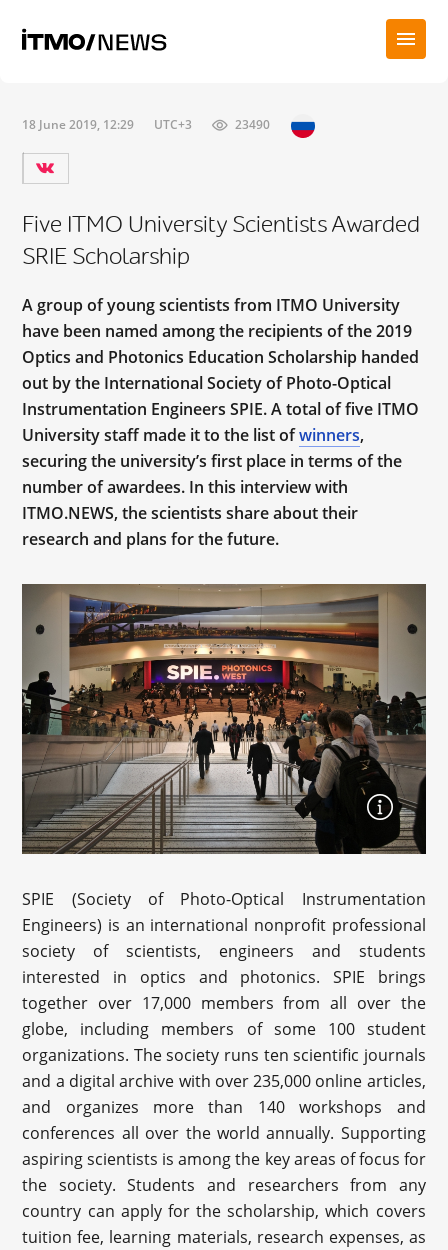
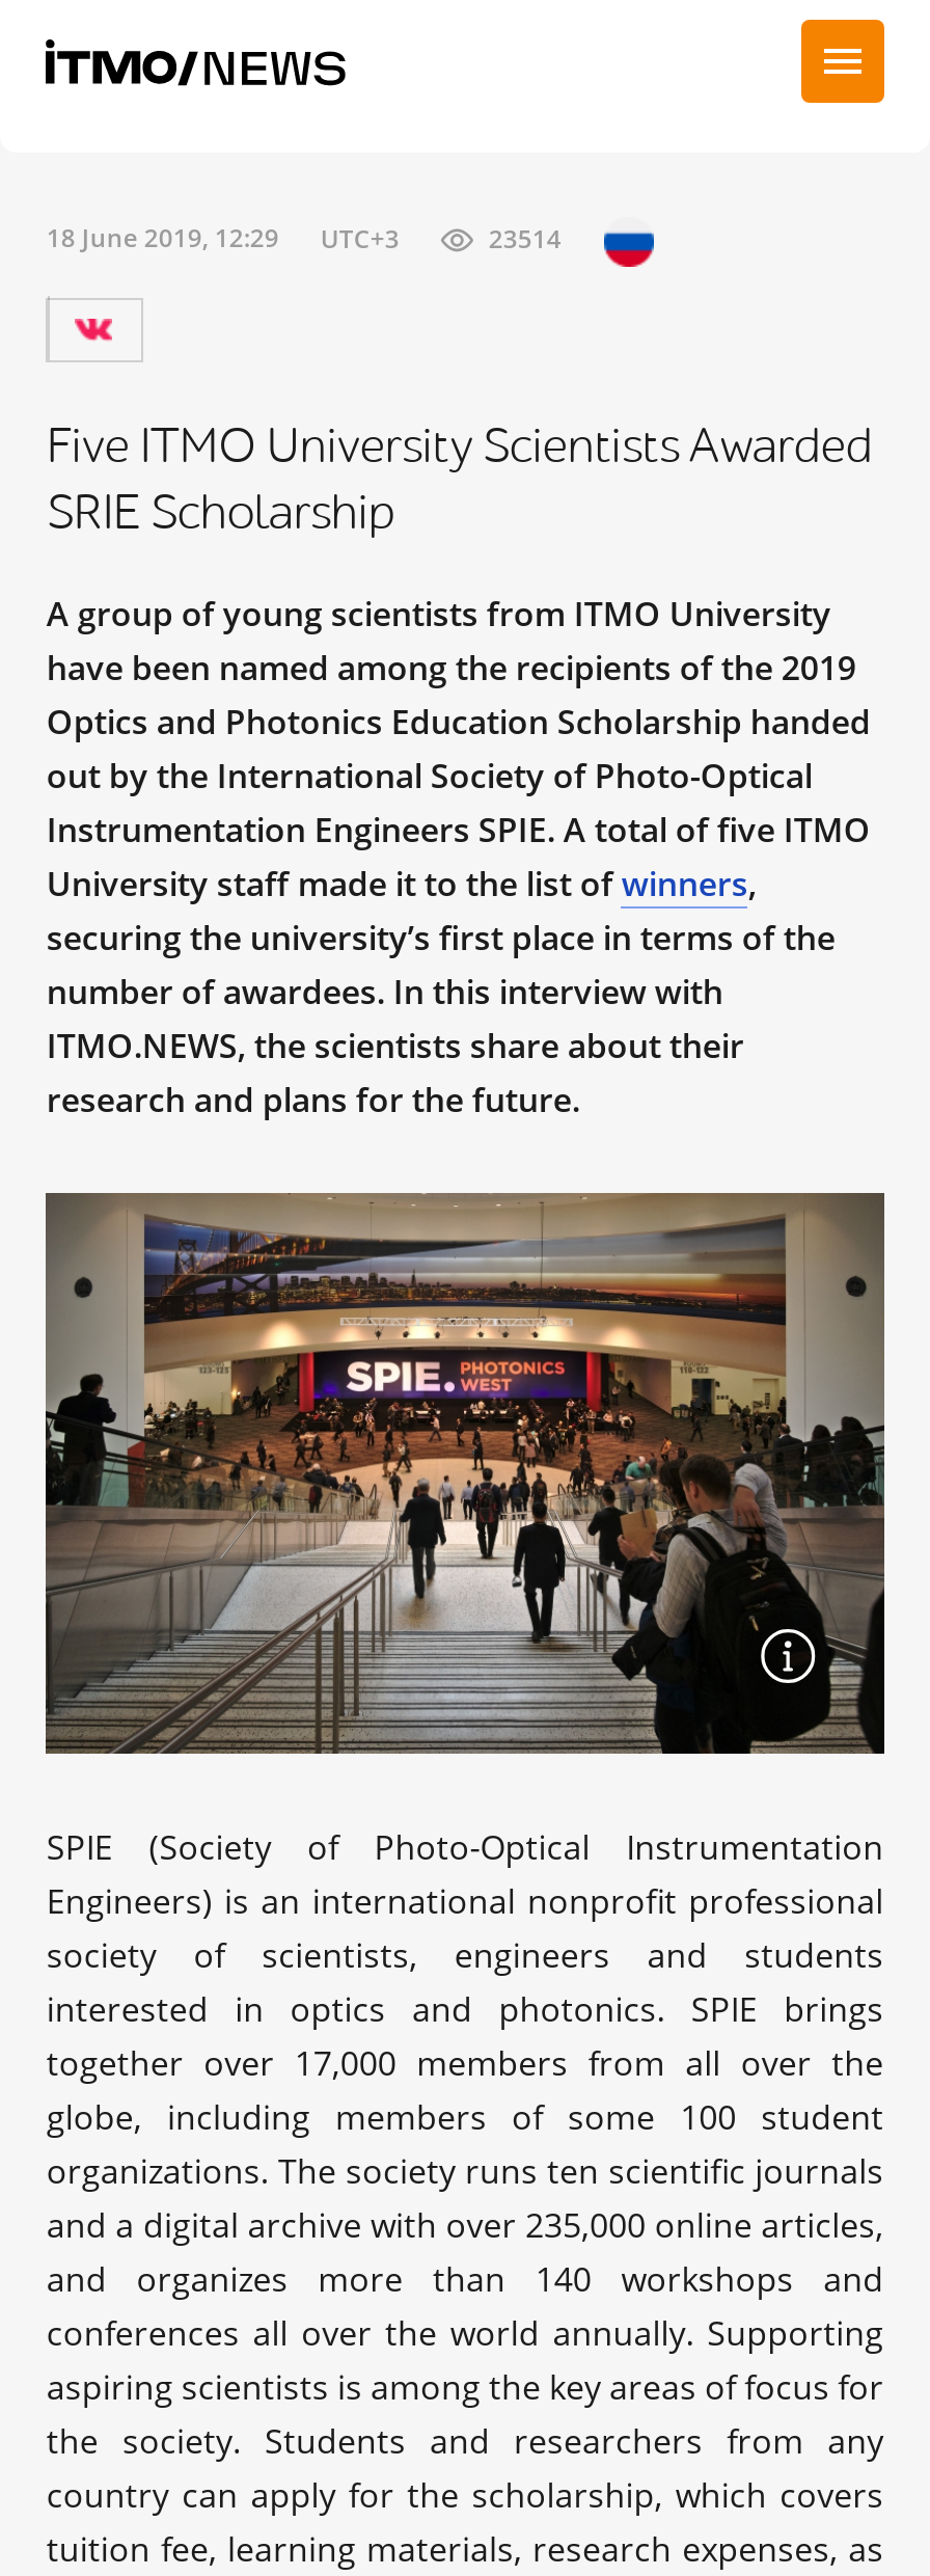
- 23490
+ 23514
